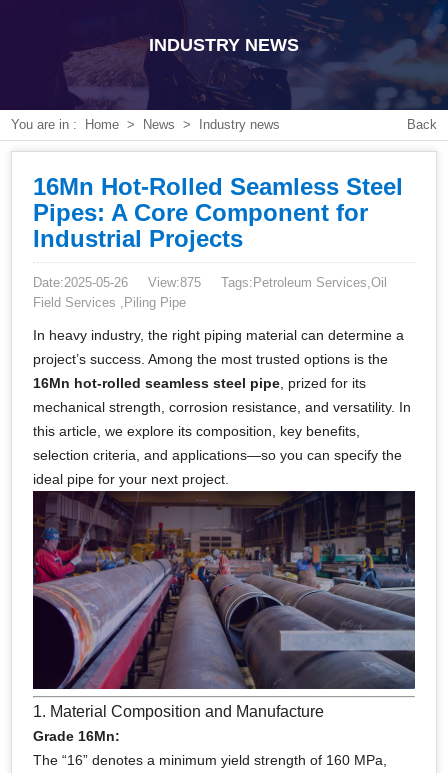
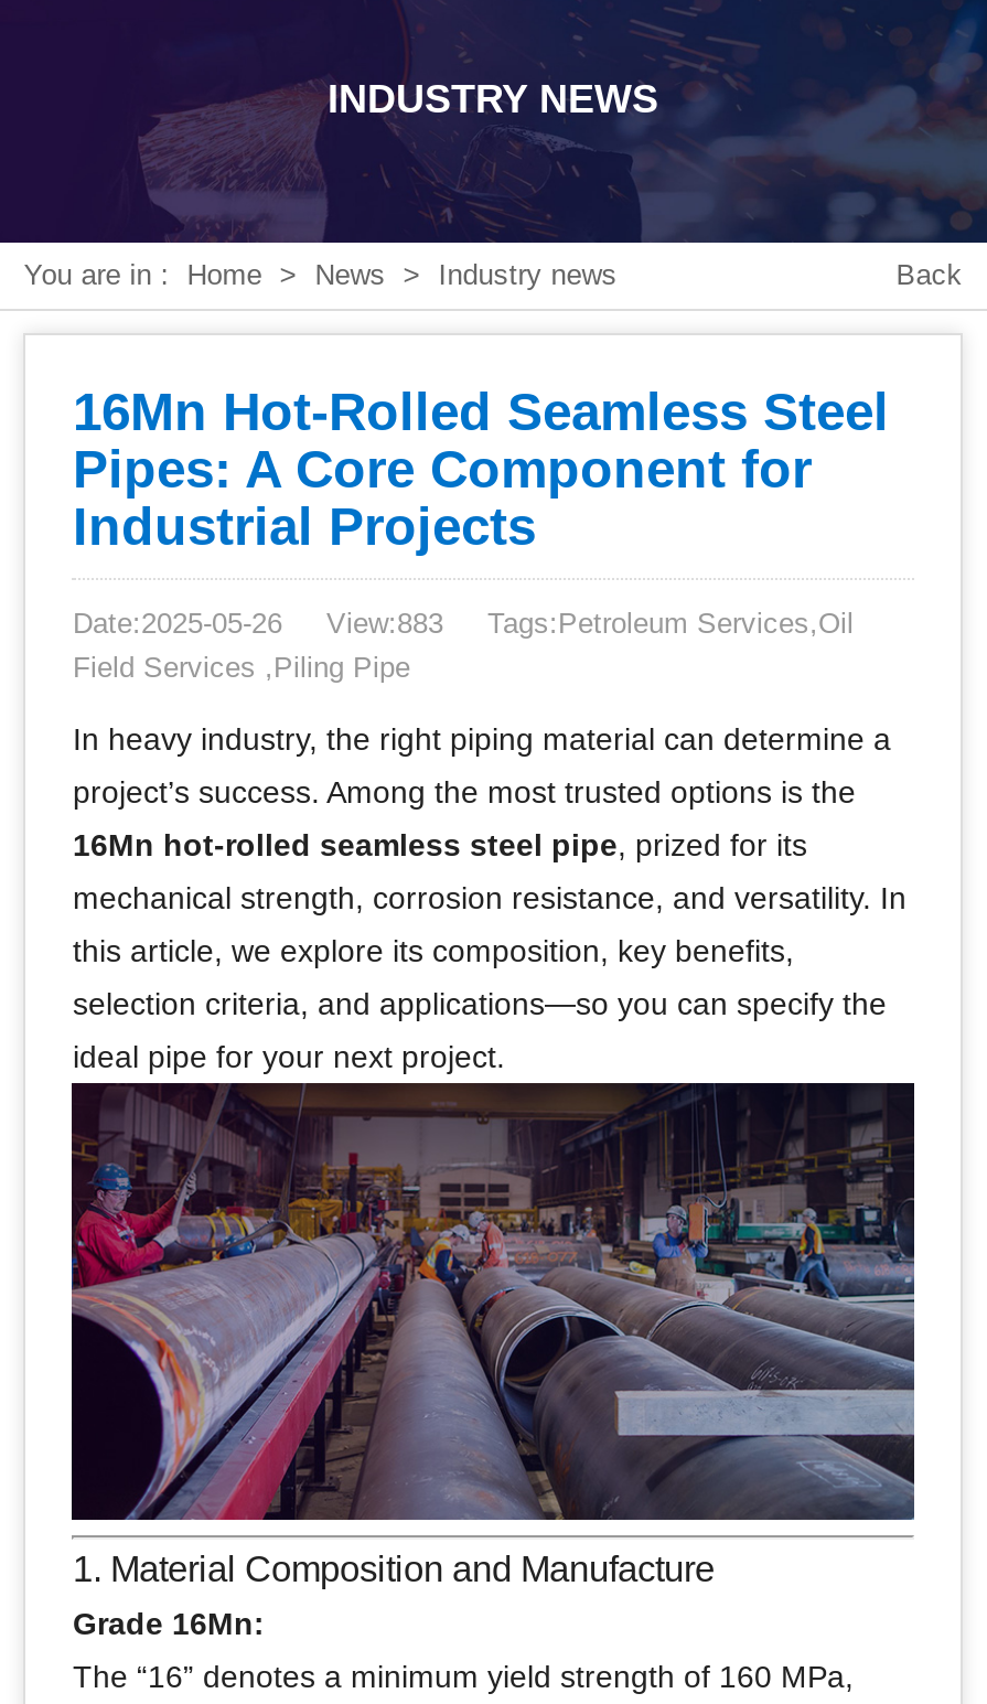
- Date:2025-05-26 View:875 Tags:Petroleum Services,Oil
+ Date:2025-05-26 View:883 Tags:Petroleum Services,Oil
